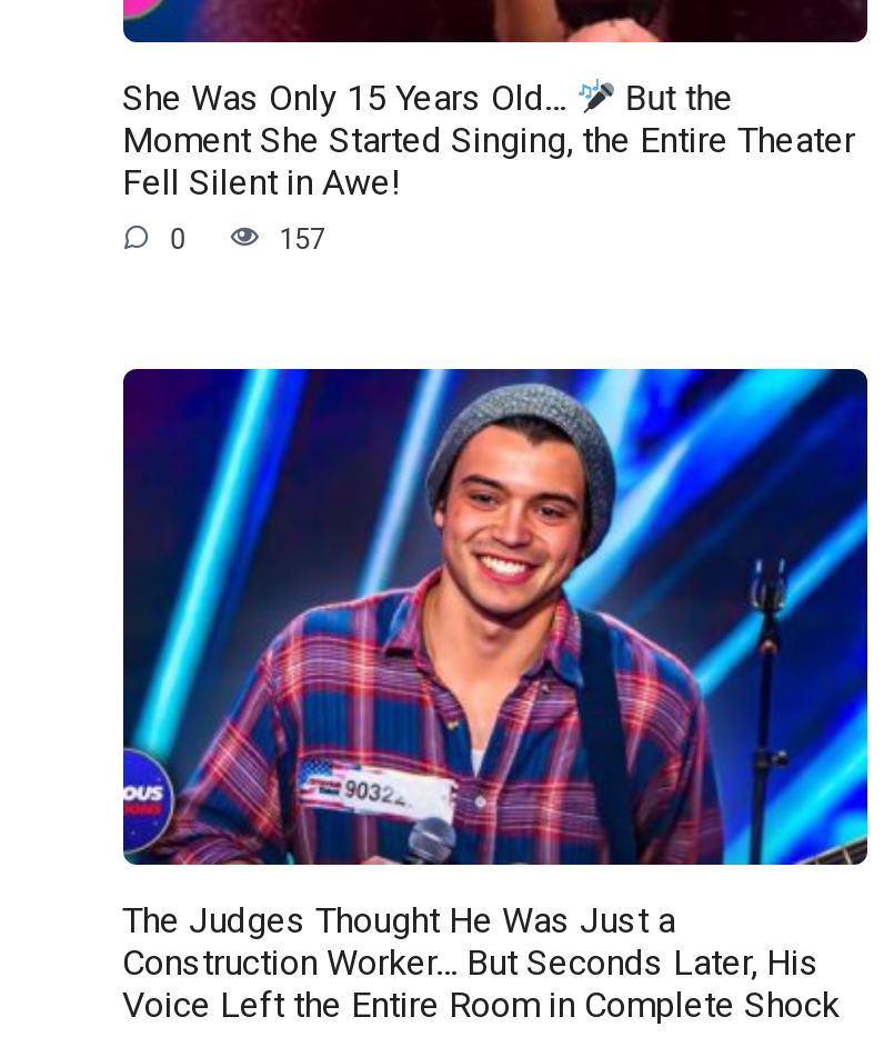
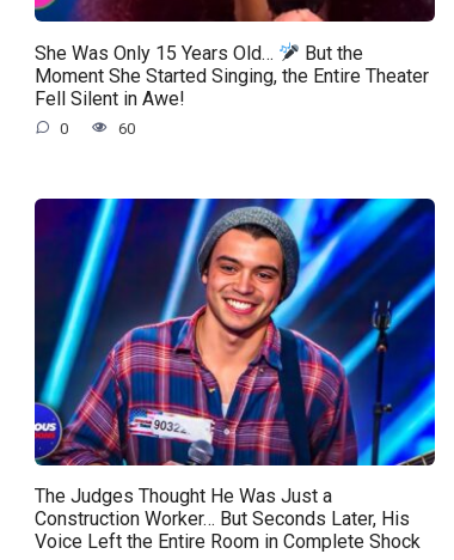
- 157
+ 60
